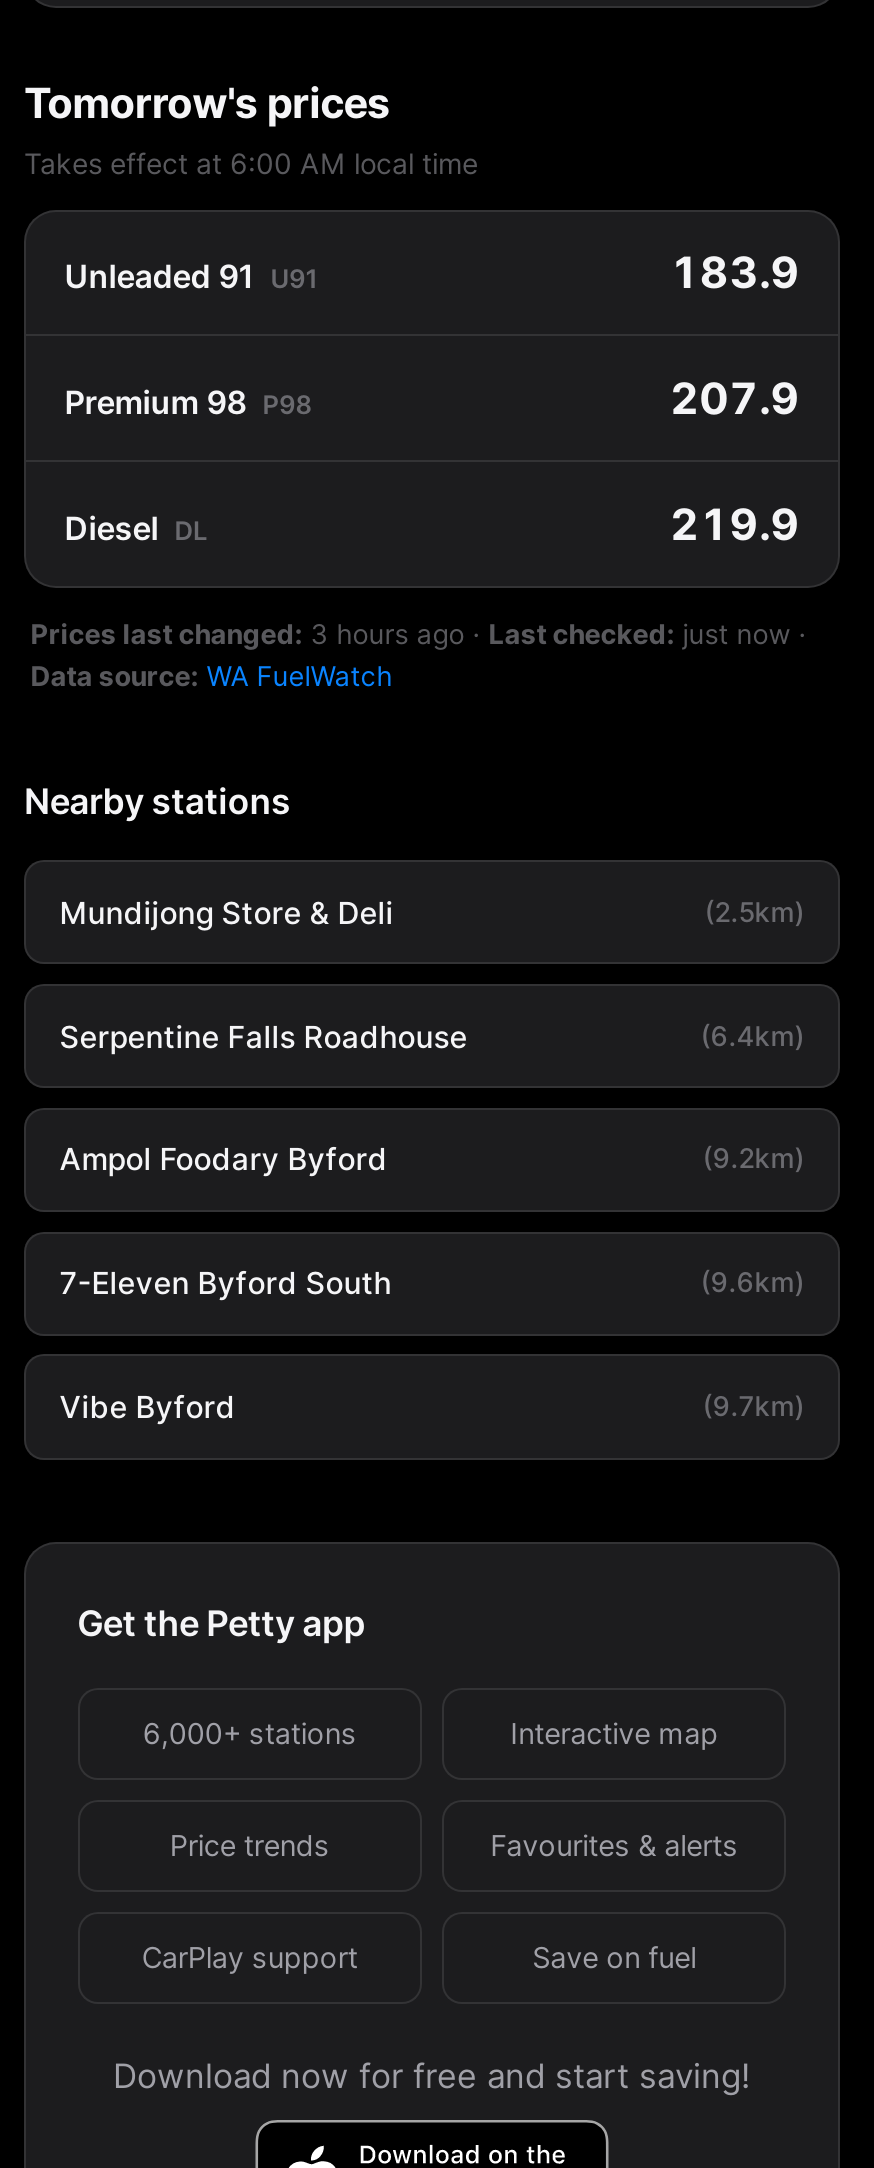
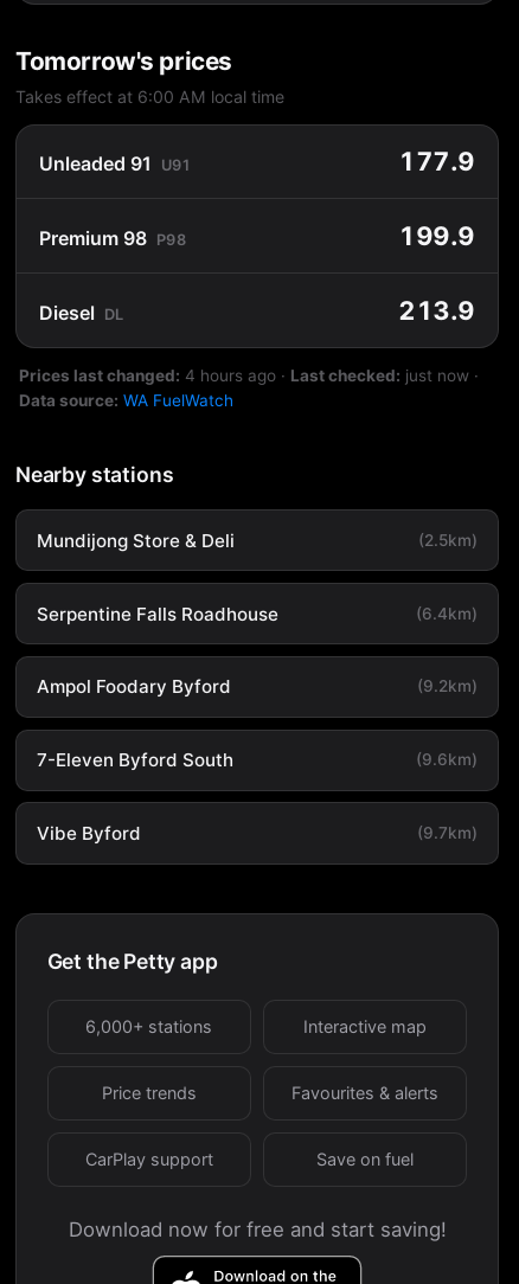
- 183.9
+ 177.9

- 207.9
+ 199.9

- 219.9
+ 213.9

- Prices last changed: 3 hours ago · Last checked: just now ·
+ Prices last changed: 4 hours ago · Last checked: just now ·
